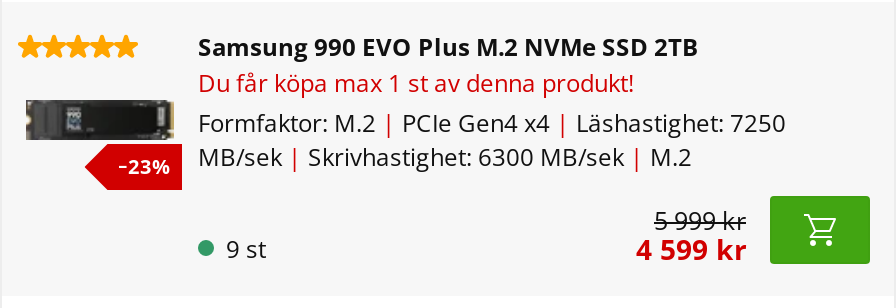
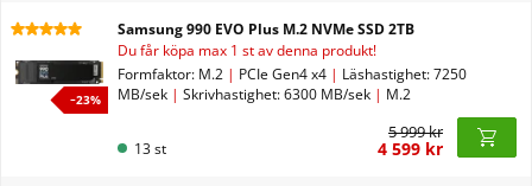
- 9 st
+ 13 st
